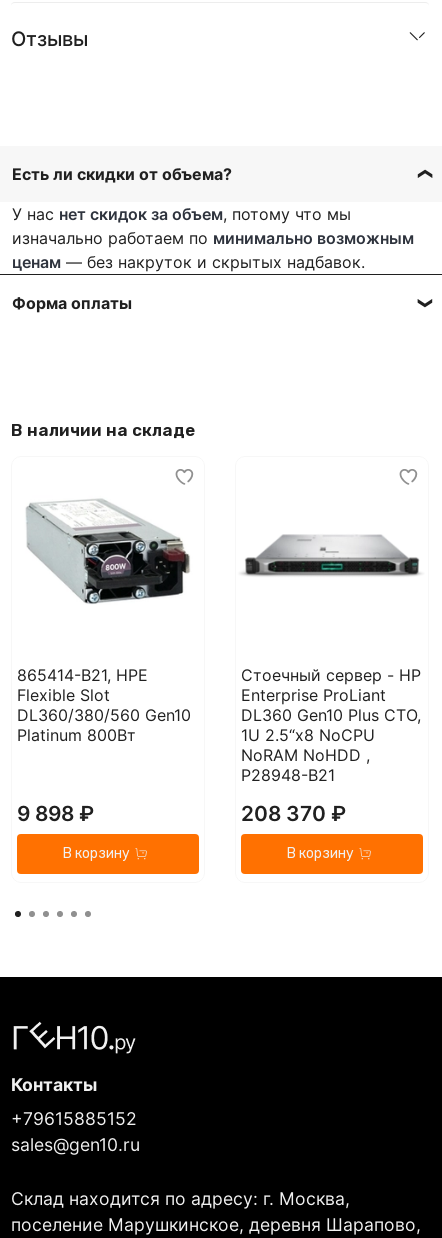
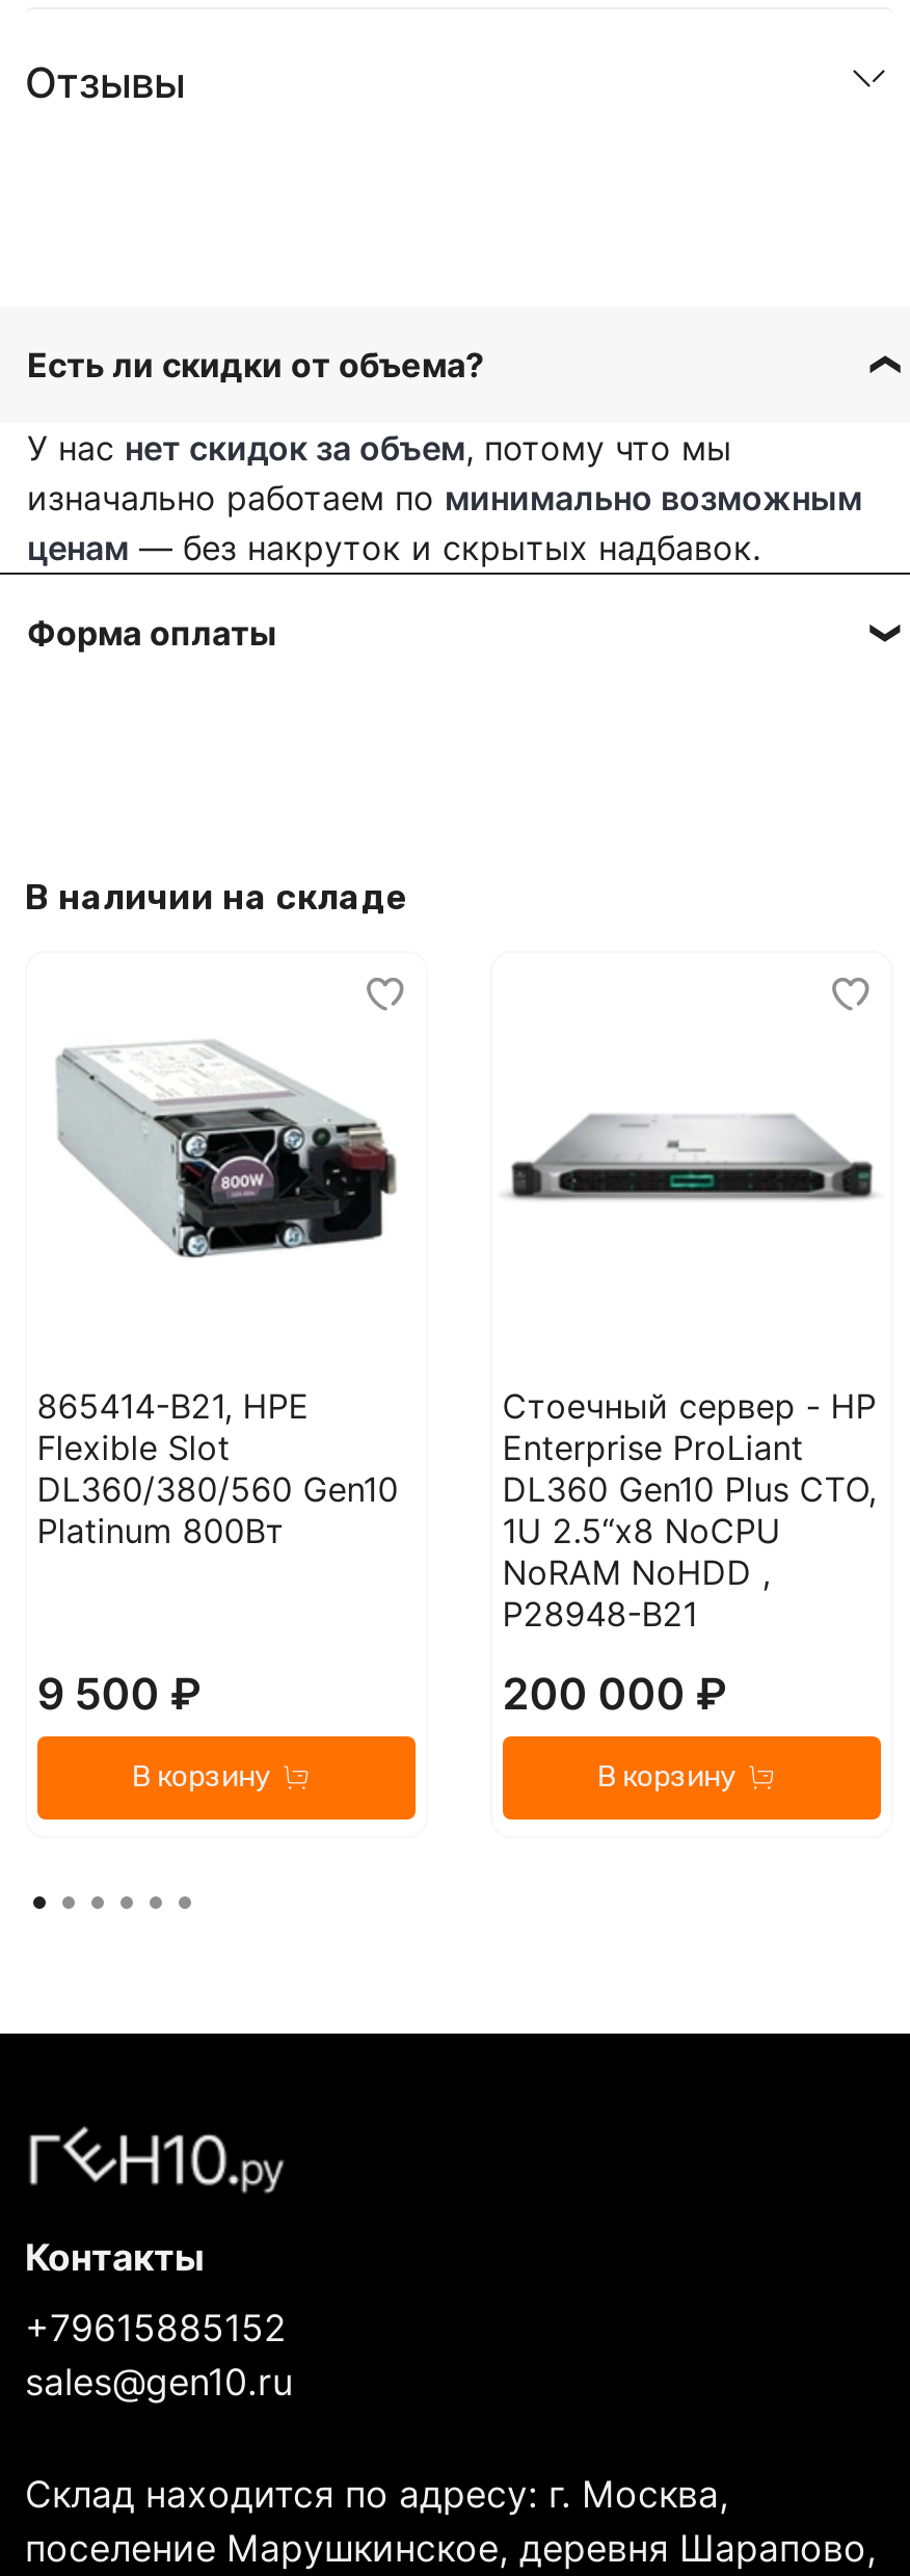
- 9 898 ₽
+ 9 500 ₽

- 208 370 ₽
+ 200 000 ₽
